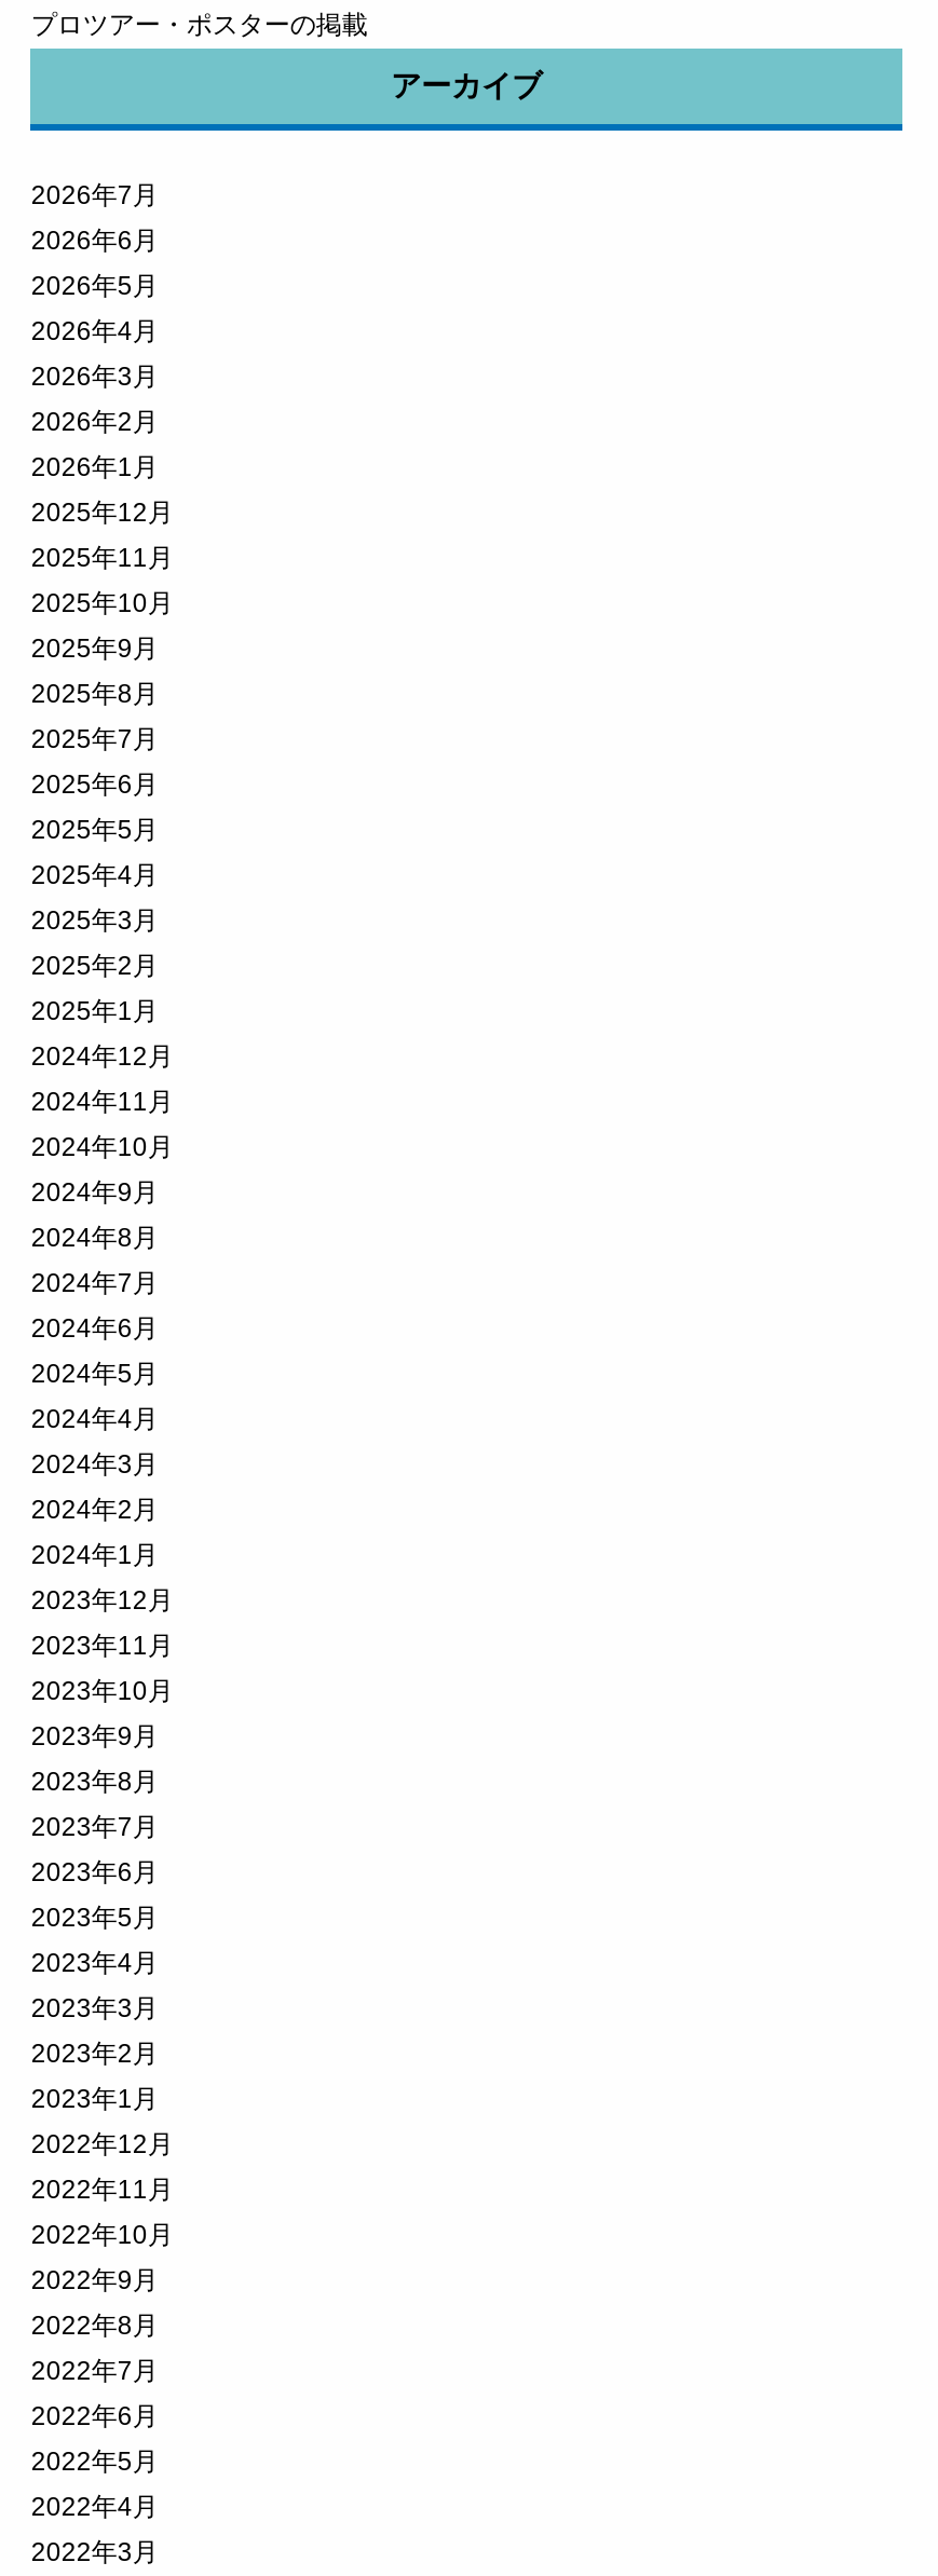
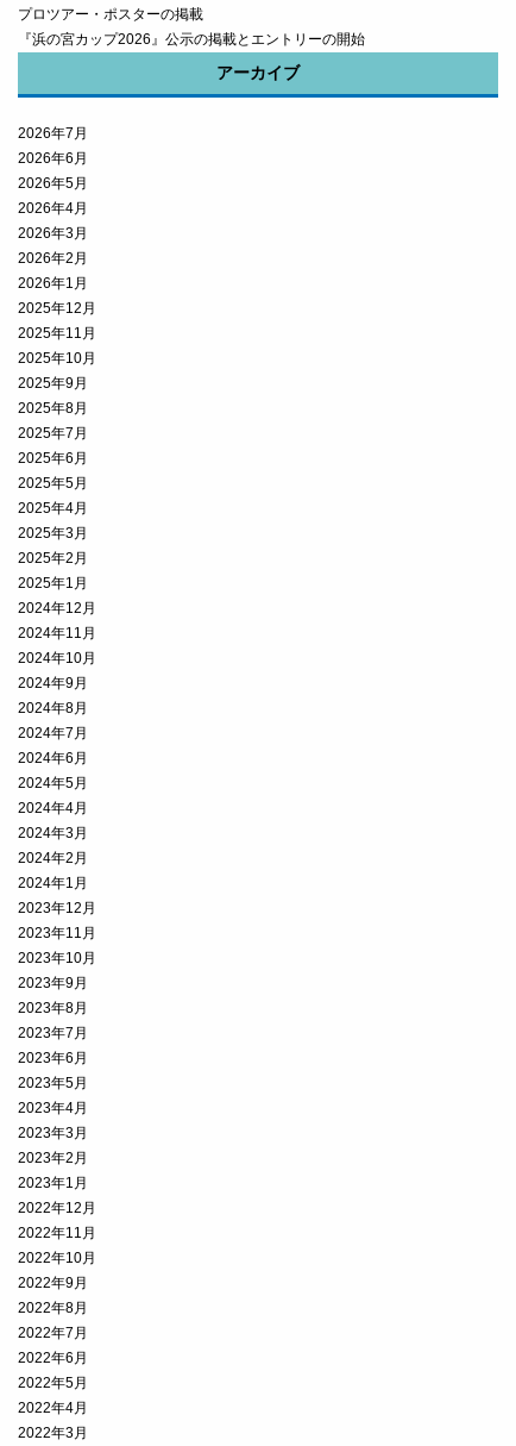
+ 『浜の宮カップ2026』公示の掲載とエントリーの開始
